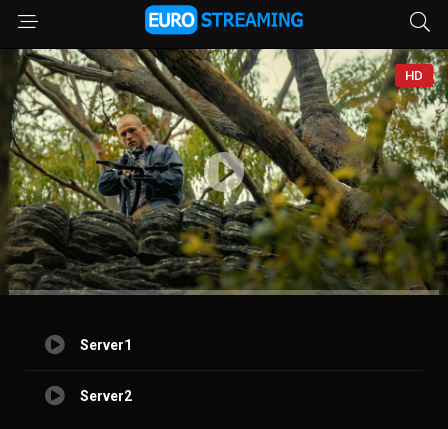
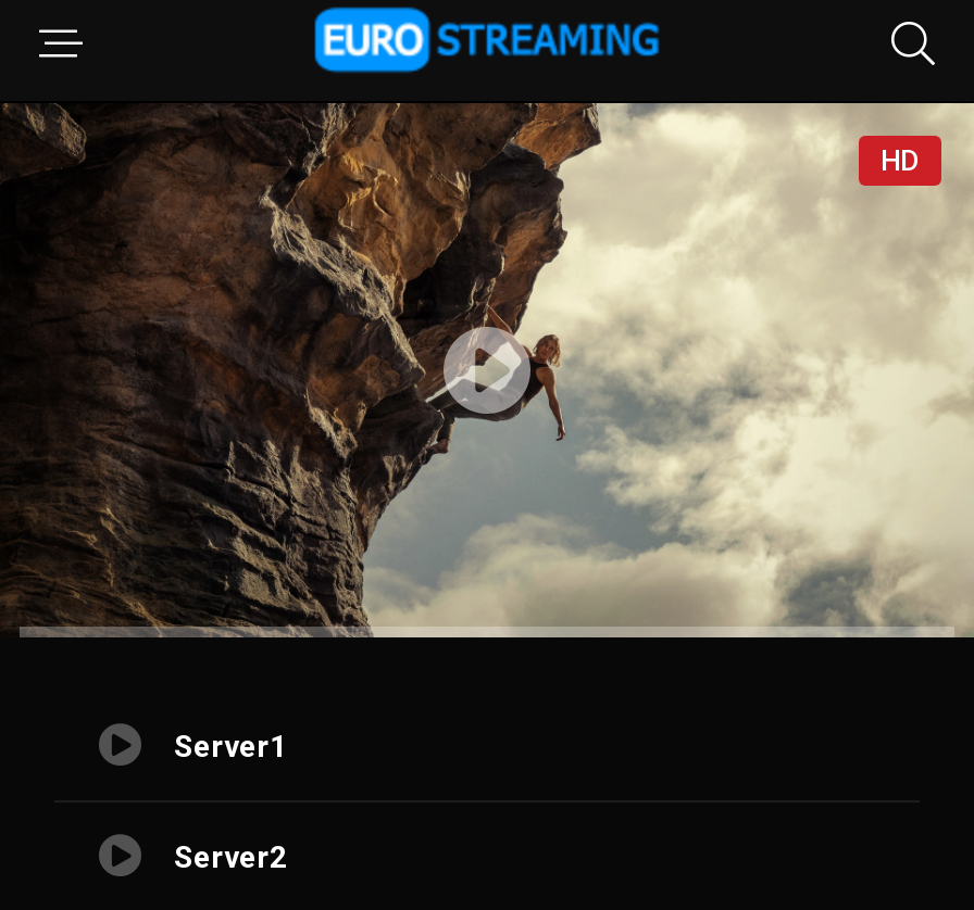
- [image]
+ [image]
